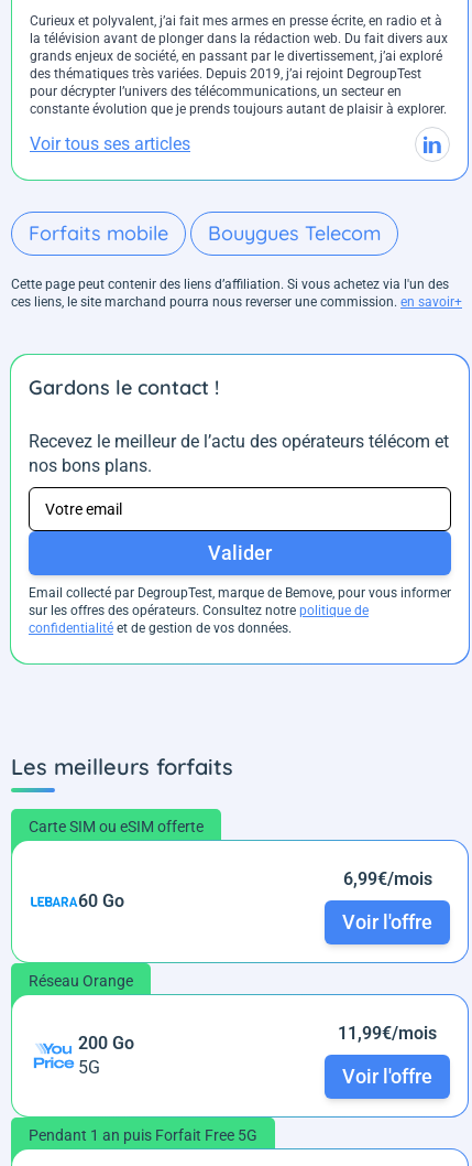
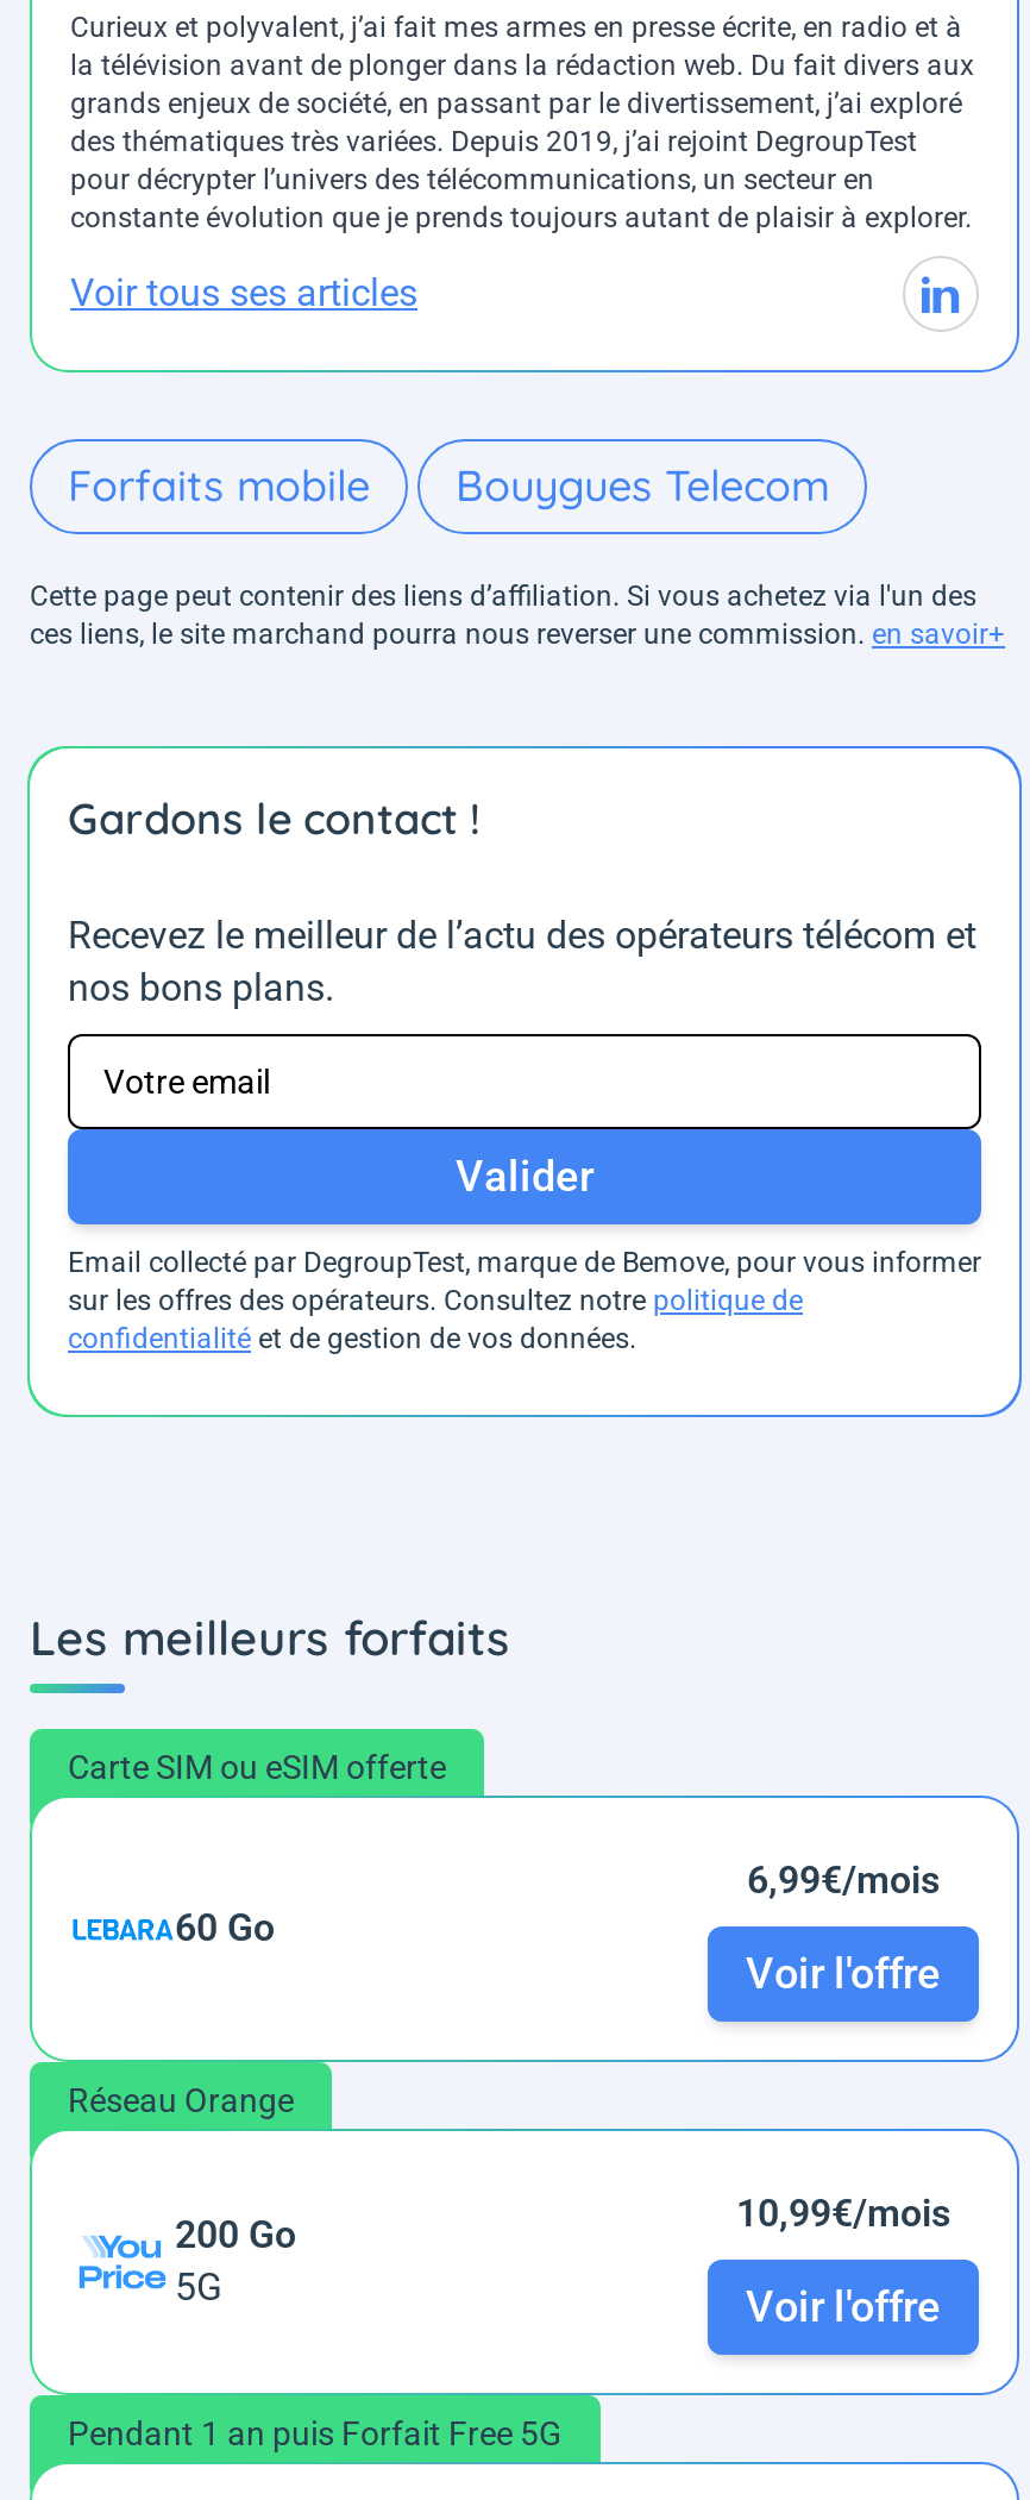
- 11,99€/mois
+ 10,99€/mois
